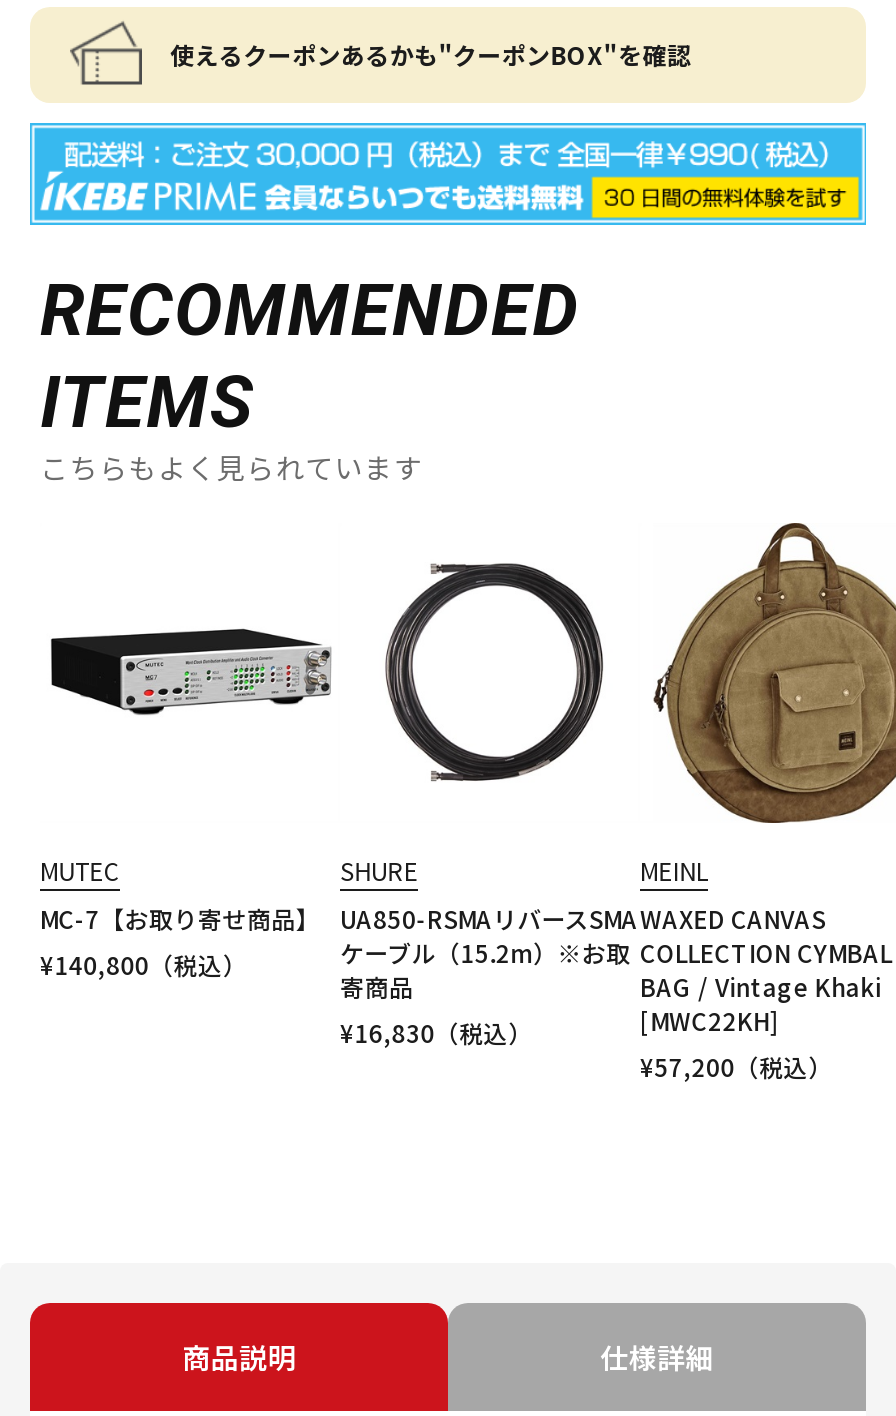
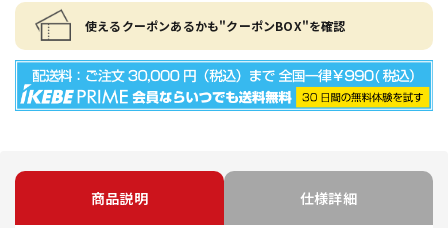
- RECOMMENDED
- ITEMS
- こちらもよく見られています

- [image]
- MEINL
- WAXED CANVAS
- COLLECTION CYMBAL
- BAG / Vintage Khaki
- [MWC22KH]
- ¥57,200（税込）

- [image]
- SHURE
- UA850-RSMAリバースSMA
- ケーブル（15.2m）※お取
- 寄商品
- ¥16,830（税込）

- [image]

- MUTEC
- MC-7【お取り寄せ商品】
- ¥140,800（税込）
